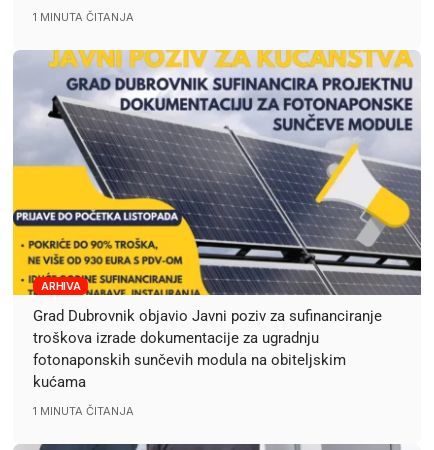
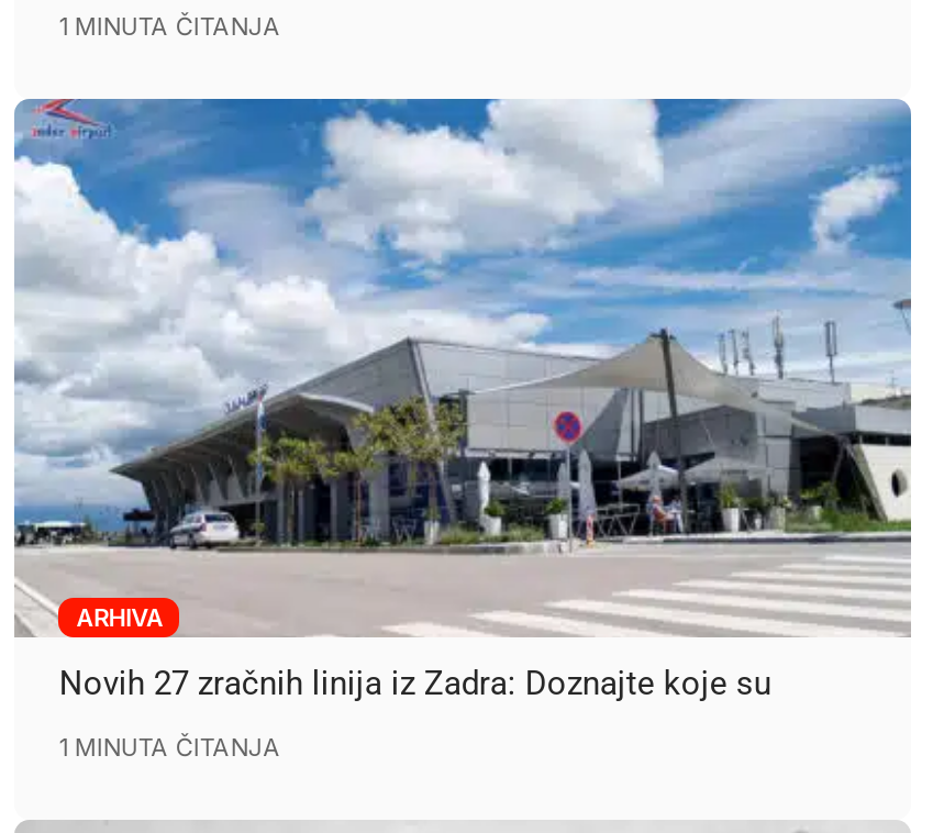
- [image]
- Grad Dubrovnik objavio Javni poziv za sufinanciranje
- troškova izrade dokumentacije za ugradnju
- fotonaponskih sunčevih modula na obiteljskim
- kućama
+ [image]
+ Novih 27 zračnih linija iz Zadra: Doznajte koje su
